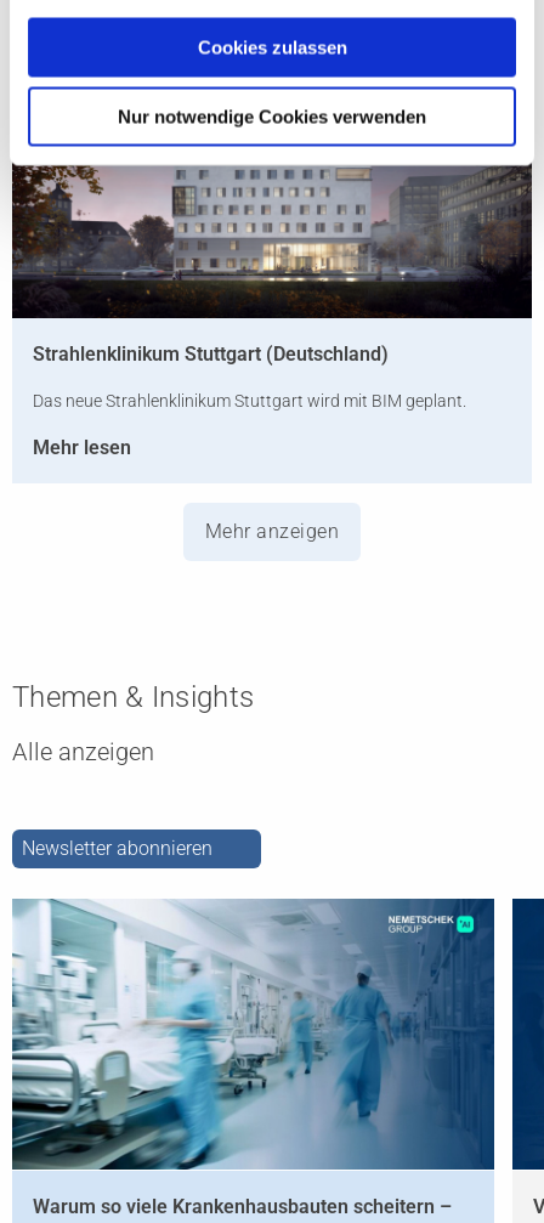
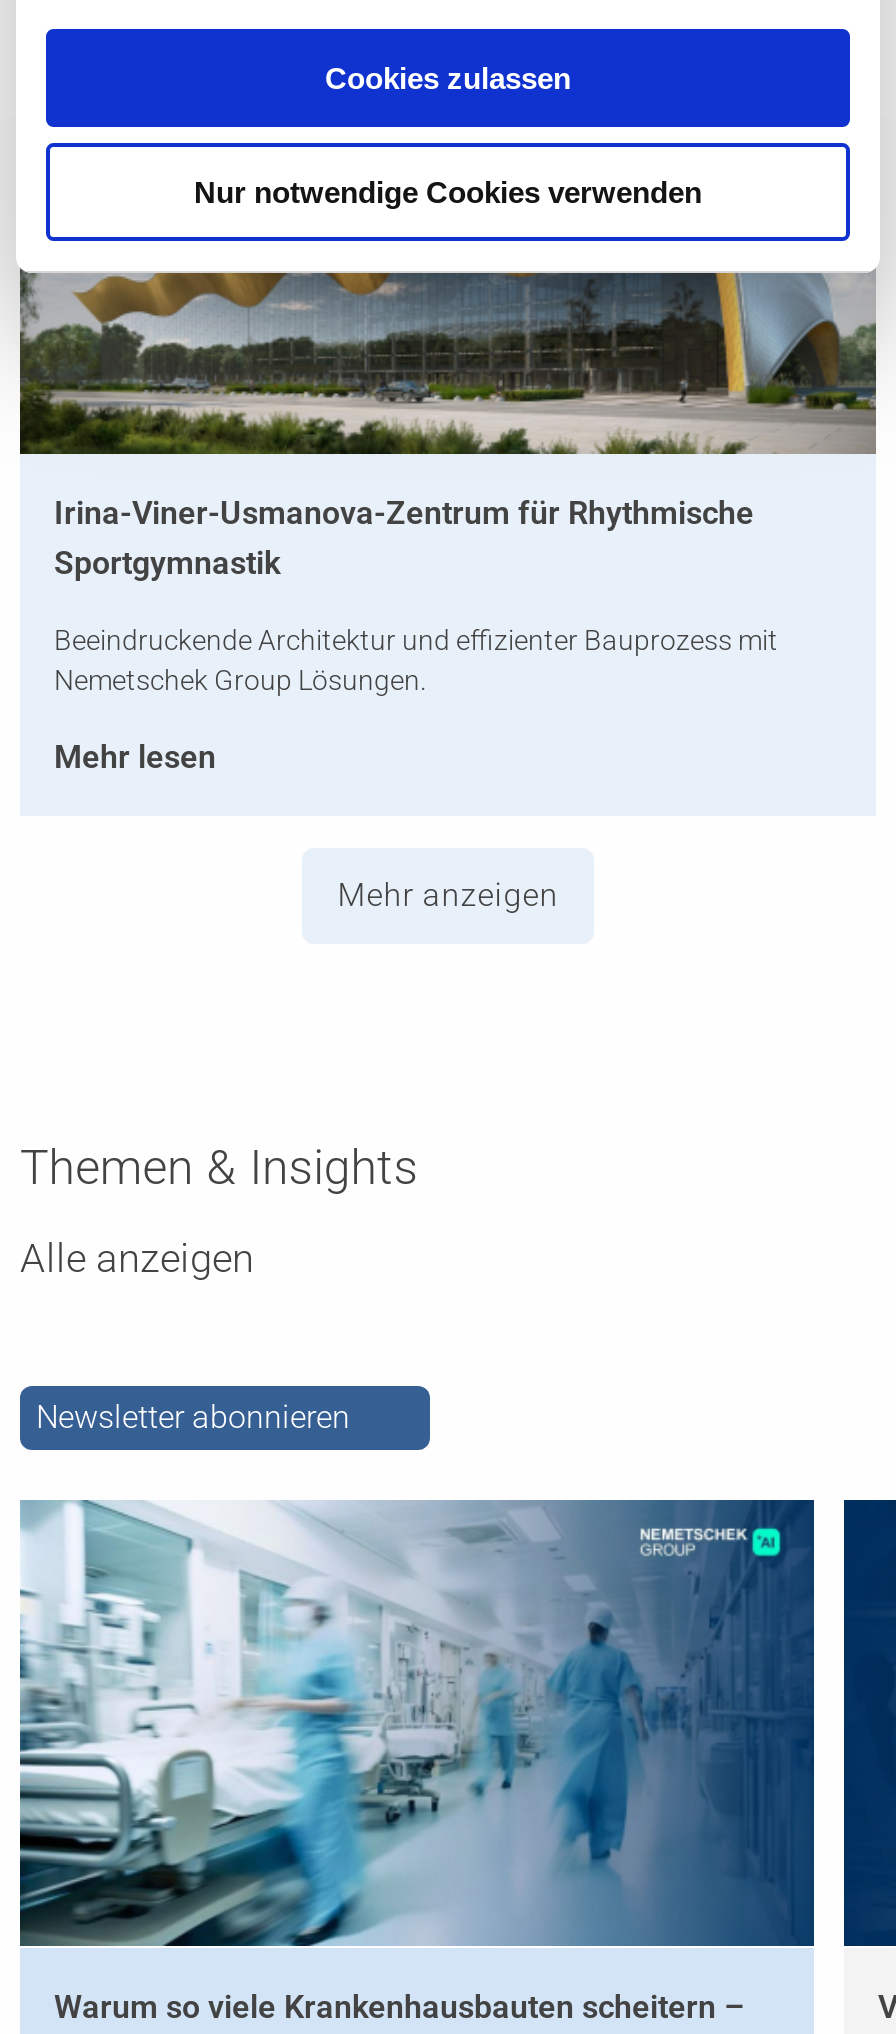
- [image]
- Strahlenklinikum Stuttgart (Deutschland)
+ [image]
+ Irina-Viner-Usmanova-Zentrum für Rhythmische
+ Sportgymnastik

- Das neue Strahlenklinikum Stuttgart wird mit BIM geplant.
+ Beeindruckende Architektur und effizienter Bauprozess mit
+ Nemetschek Group Lösungen.
